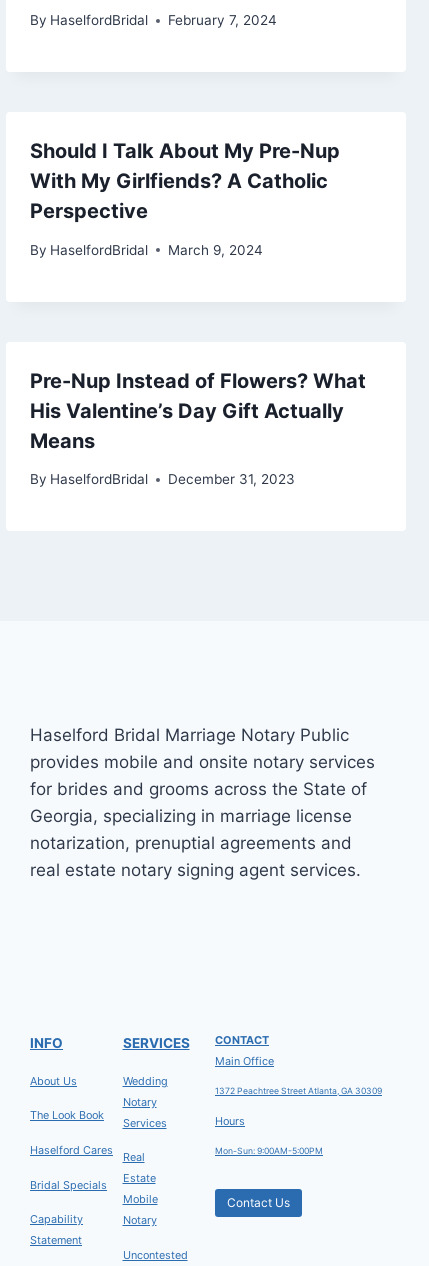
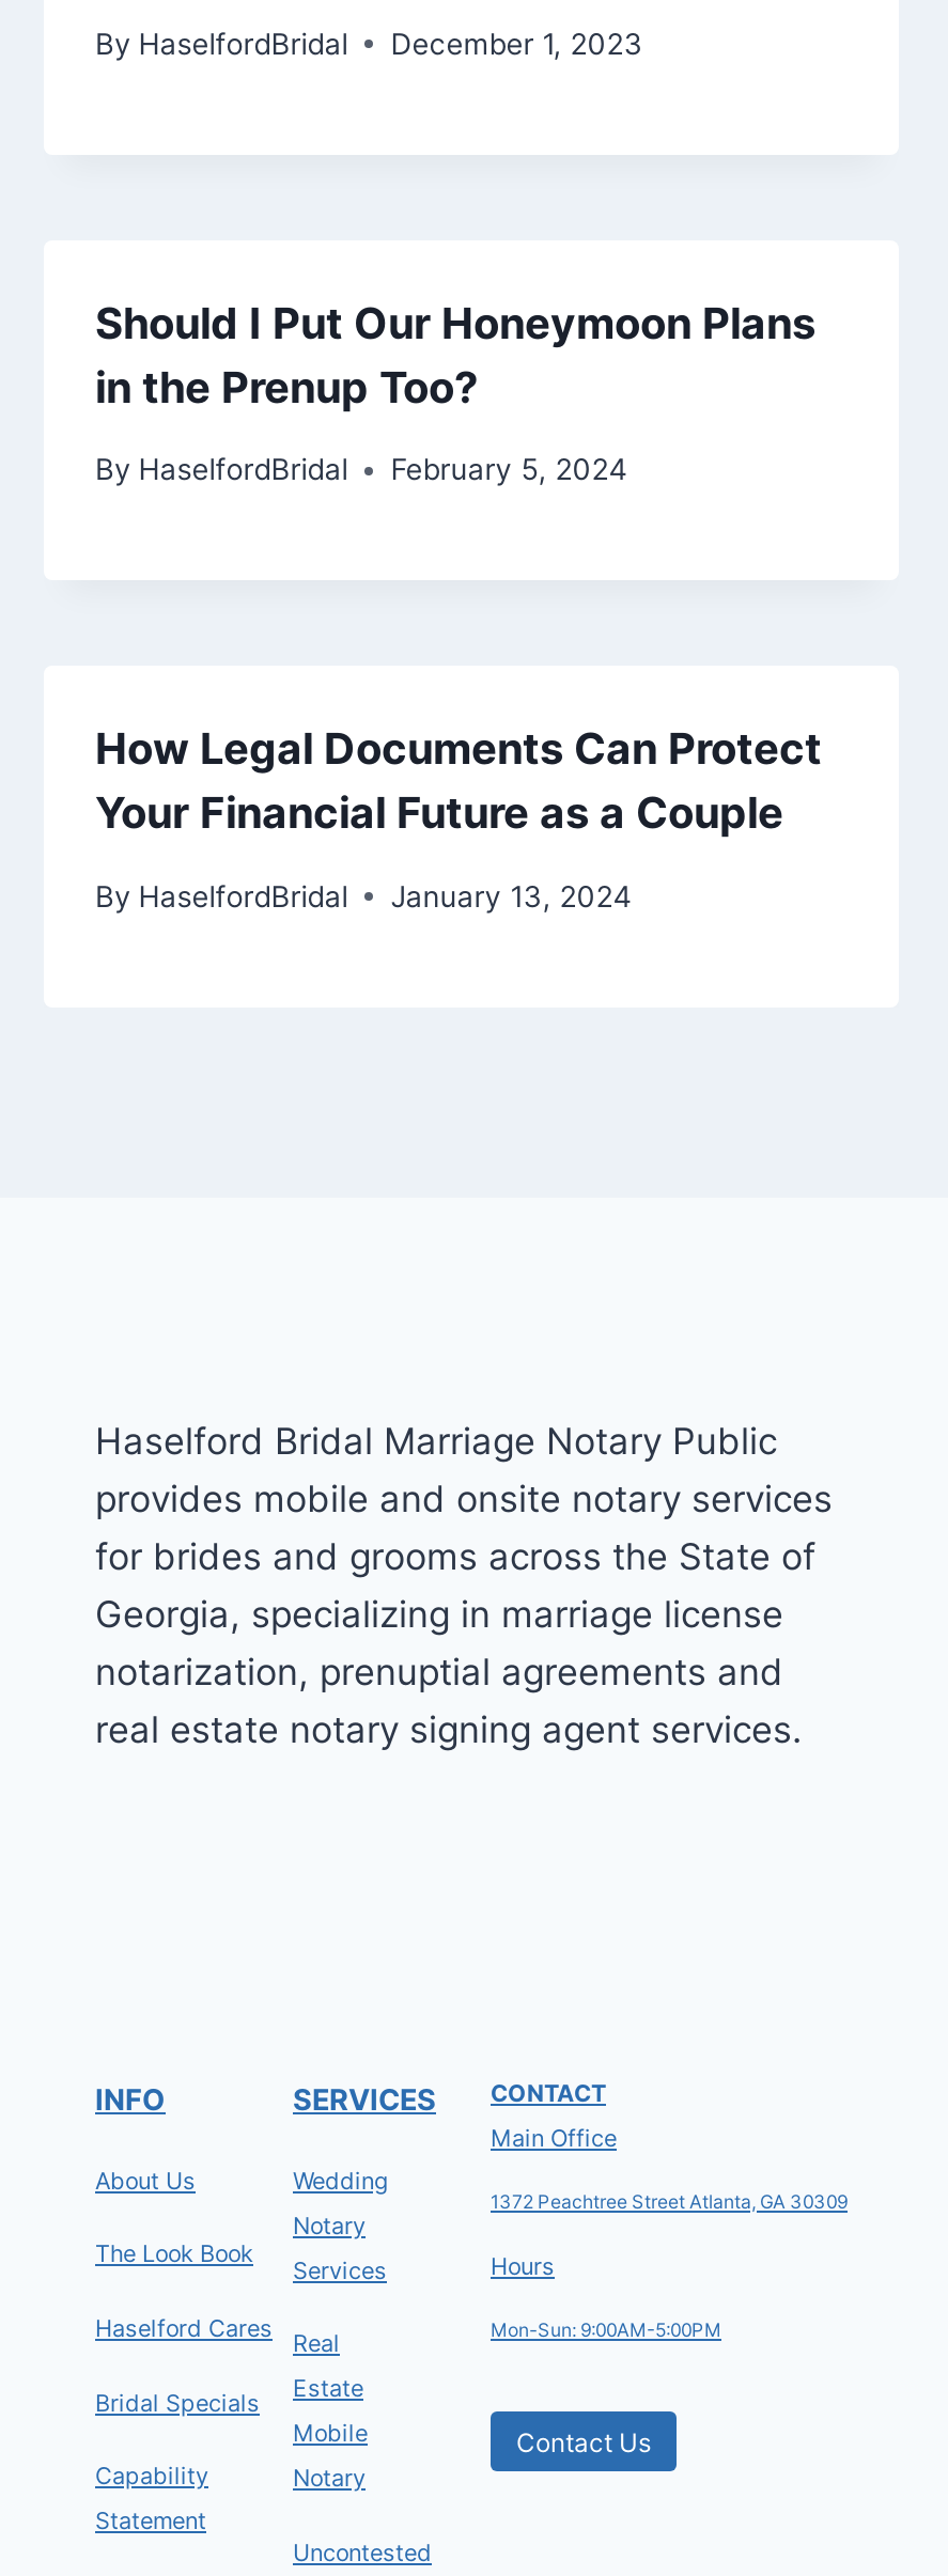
- By HaselfordBridal February 7, 2024
+ By HaselfordBridal December 1, 2023

- Should I Talk About My Pre-Nup
- With My Girlfiends? A Catholic
- Perspective
+ Should I Put Our Honeymoon Plans
+ in the Prenup Too?

- By HaselfordBridal March 9, 2024
+ By HaselfordBridal February 5, 2024

- Pre-Nup Instead of Flowers? What
- His Valentine’s Day Gift Actually
- Means
+ How Legal Documents Can Protect
+ Your Financial Future as a Couple

- By HaselfordBridal December 31, 2023
+ By HaselfordBridal January 13, 2024
